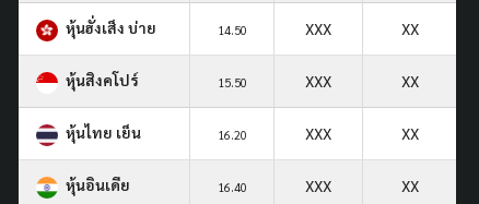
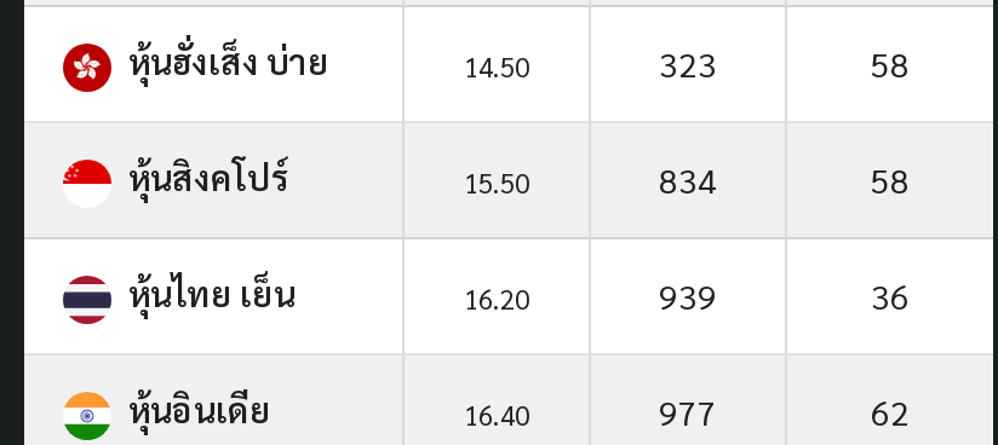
- XXX
- XX
+ 323
+ 58

- XXX
- XX
+ 834
+ 58

- XXX
- XX
+ 939
+ 36

- XXX
- XX
+ 977
+ 62
